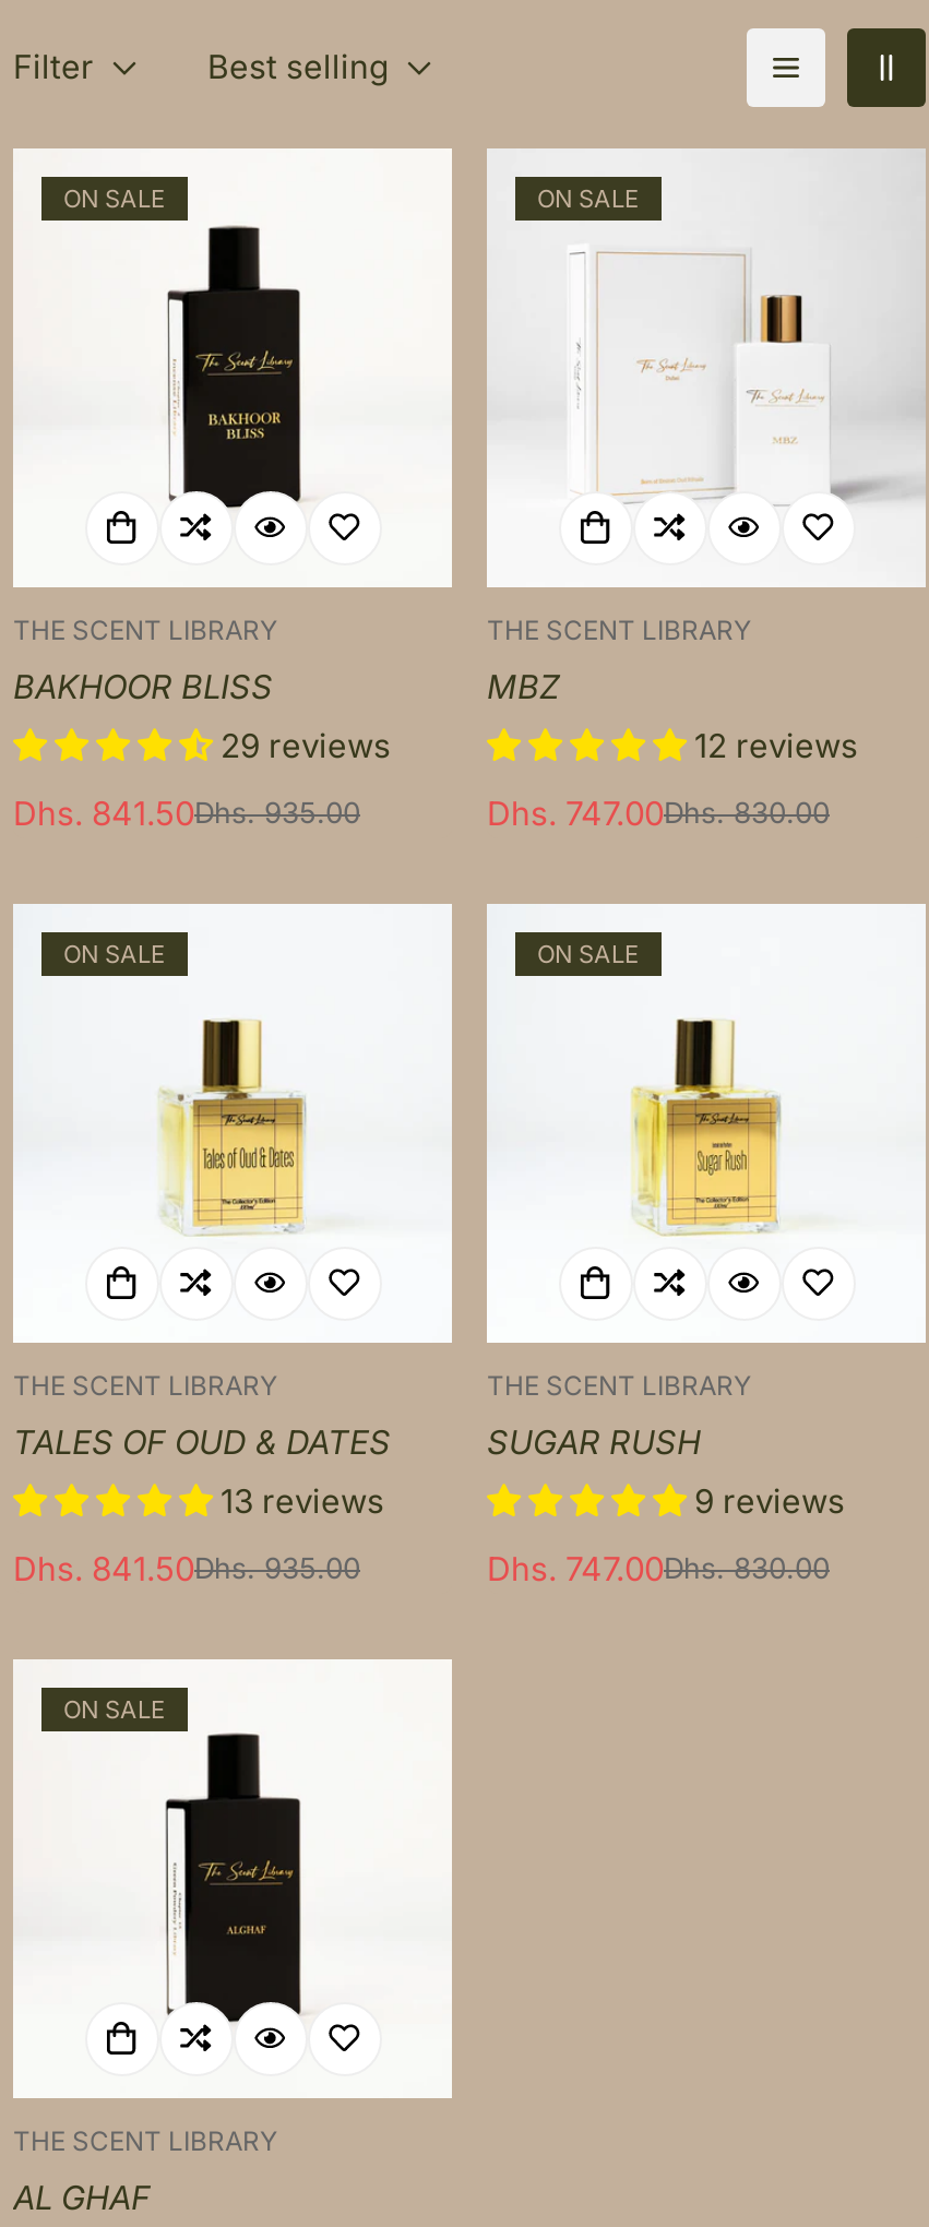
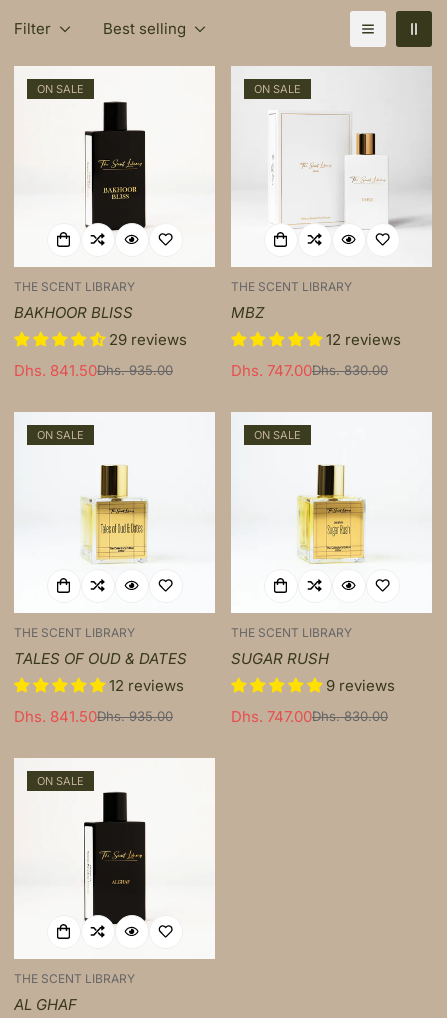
- 13 reviews
+ 12 reviews
